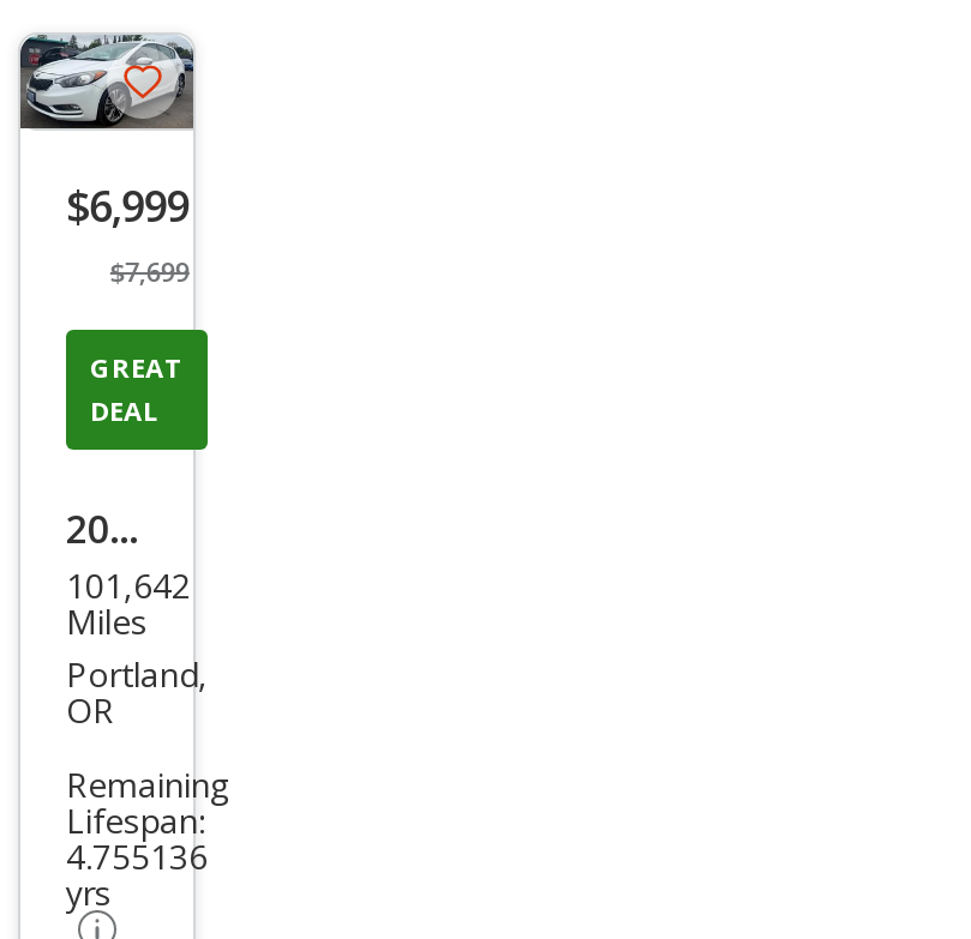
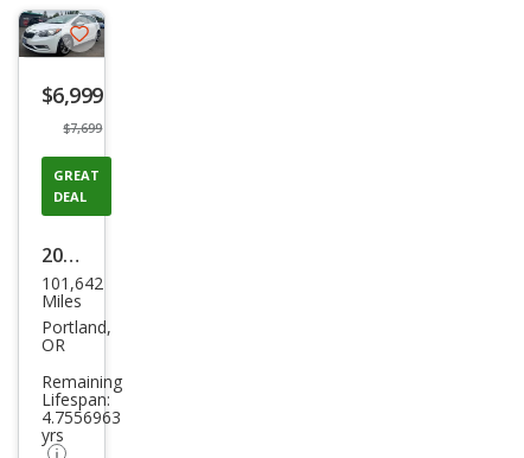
- 4.755136
+ 4.7556963
